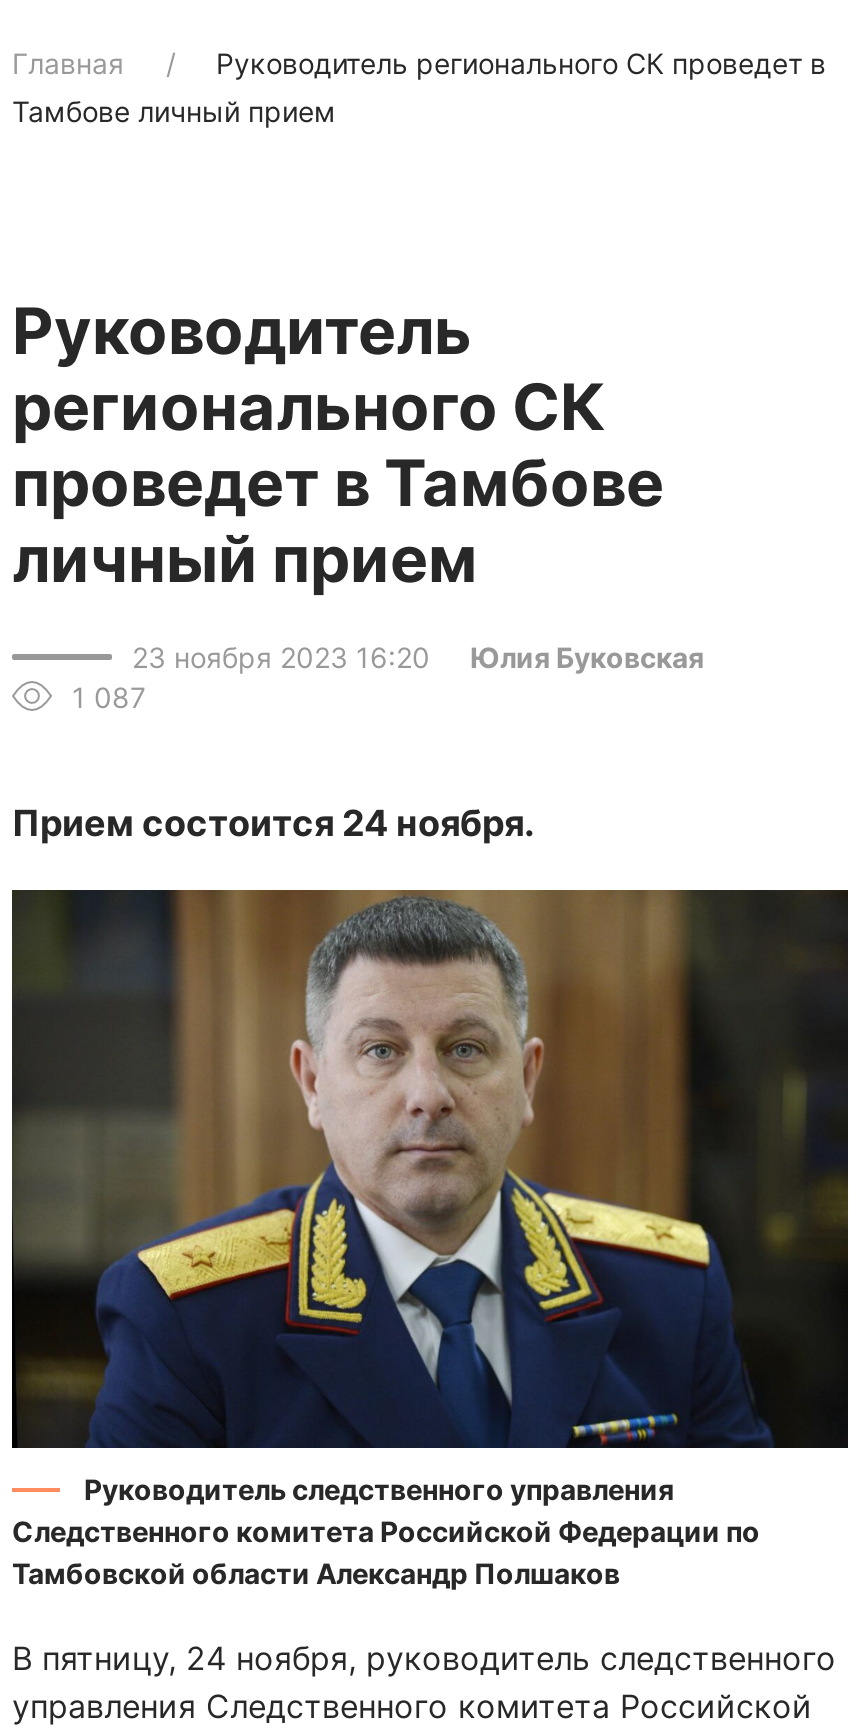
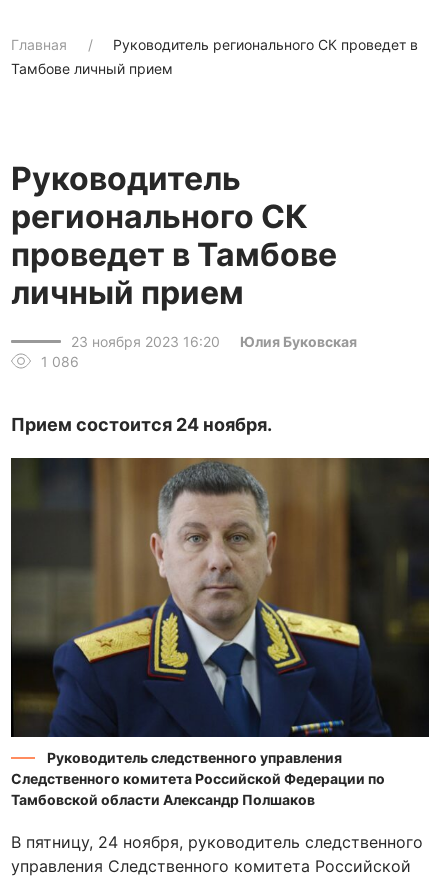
- 1 087
+ 1 086
